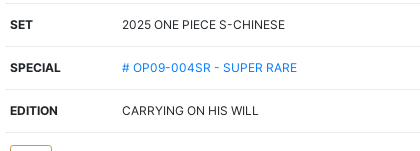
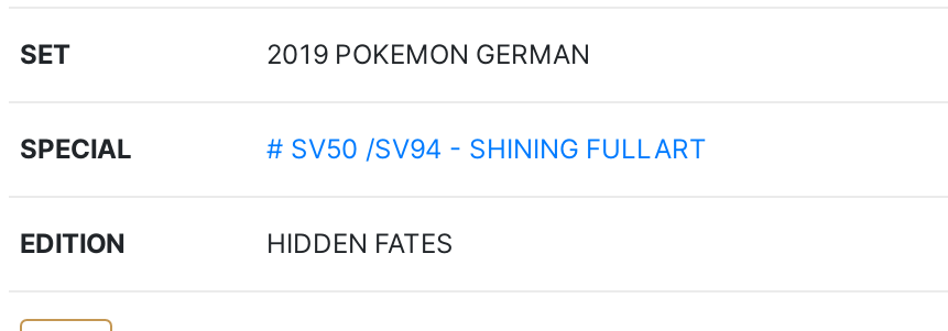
- 2025 ONE PIECE S-CHINESE
+ 2019 POKEMON GERMAN

- # OP09-004SR - SUPER RARE
+ # SV50 /SV94 - SHINING FULLART

- CARRYING ON HIS WILL
+ HIDDEN FATES
